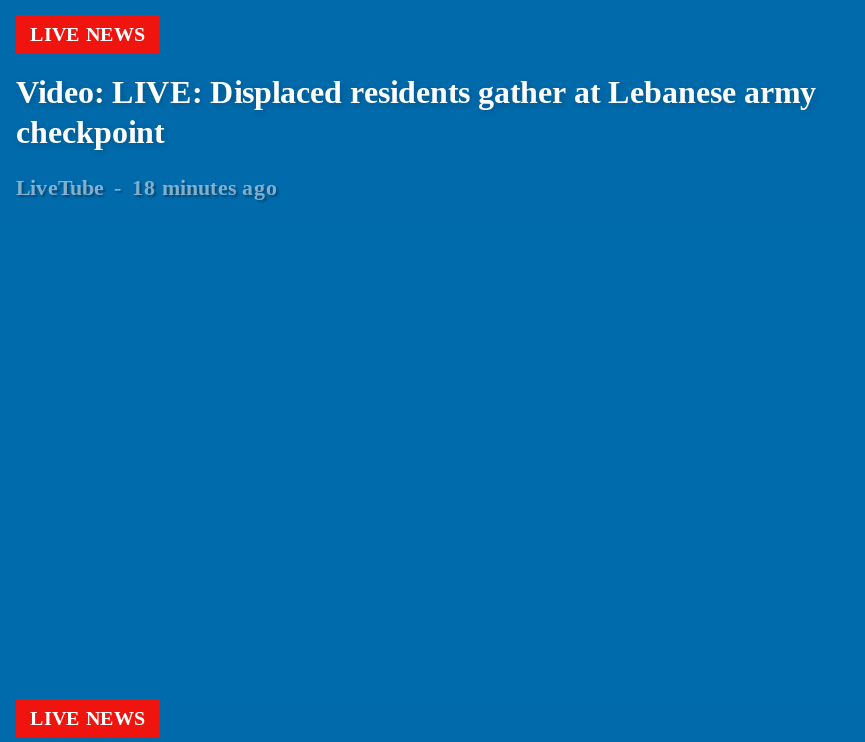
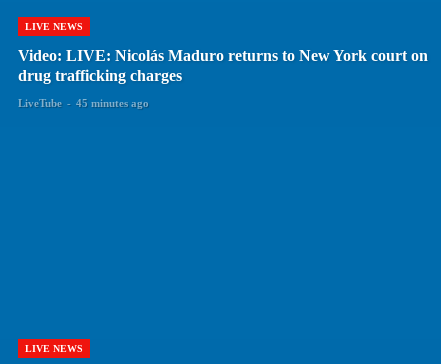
- Video: LIVE: Displaced residents gather at Lebanese army
- checkpoint
+ Video: LIVE: Nicolás Maduro returns to New York court on
+ drug trafficking charges

- LiveTube - 18 minutes ago
+ LiveTube - 45 minutes ago
